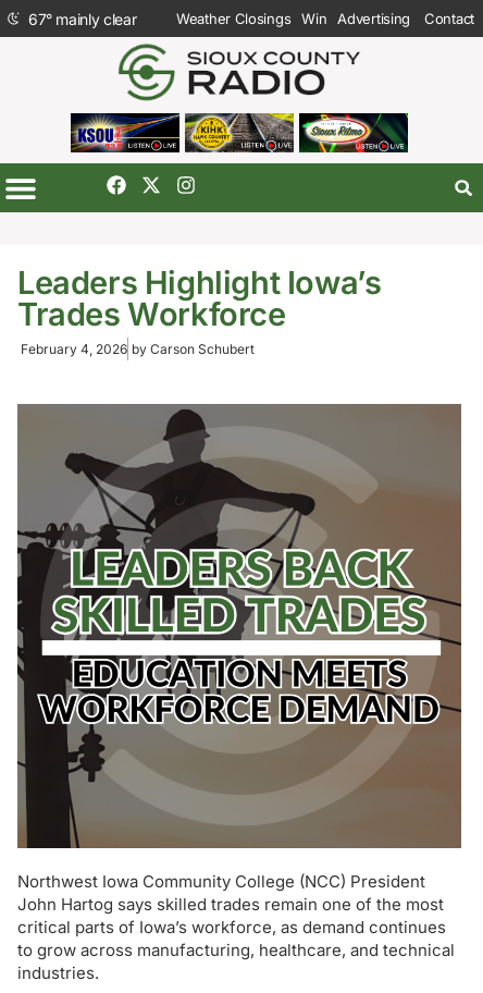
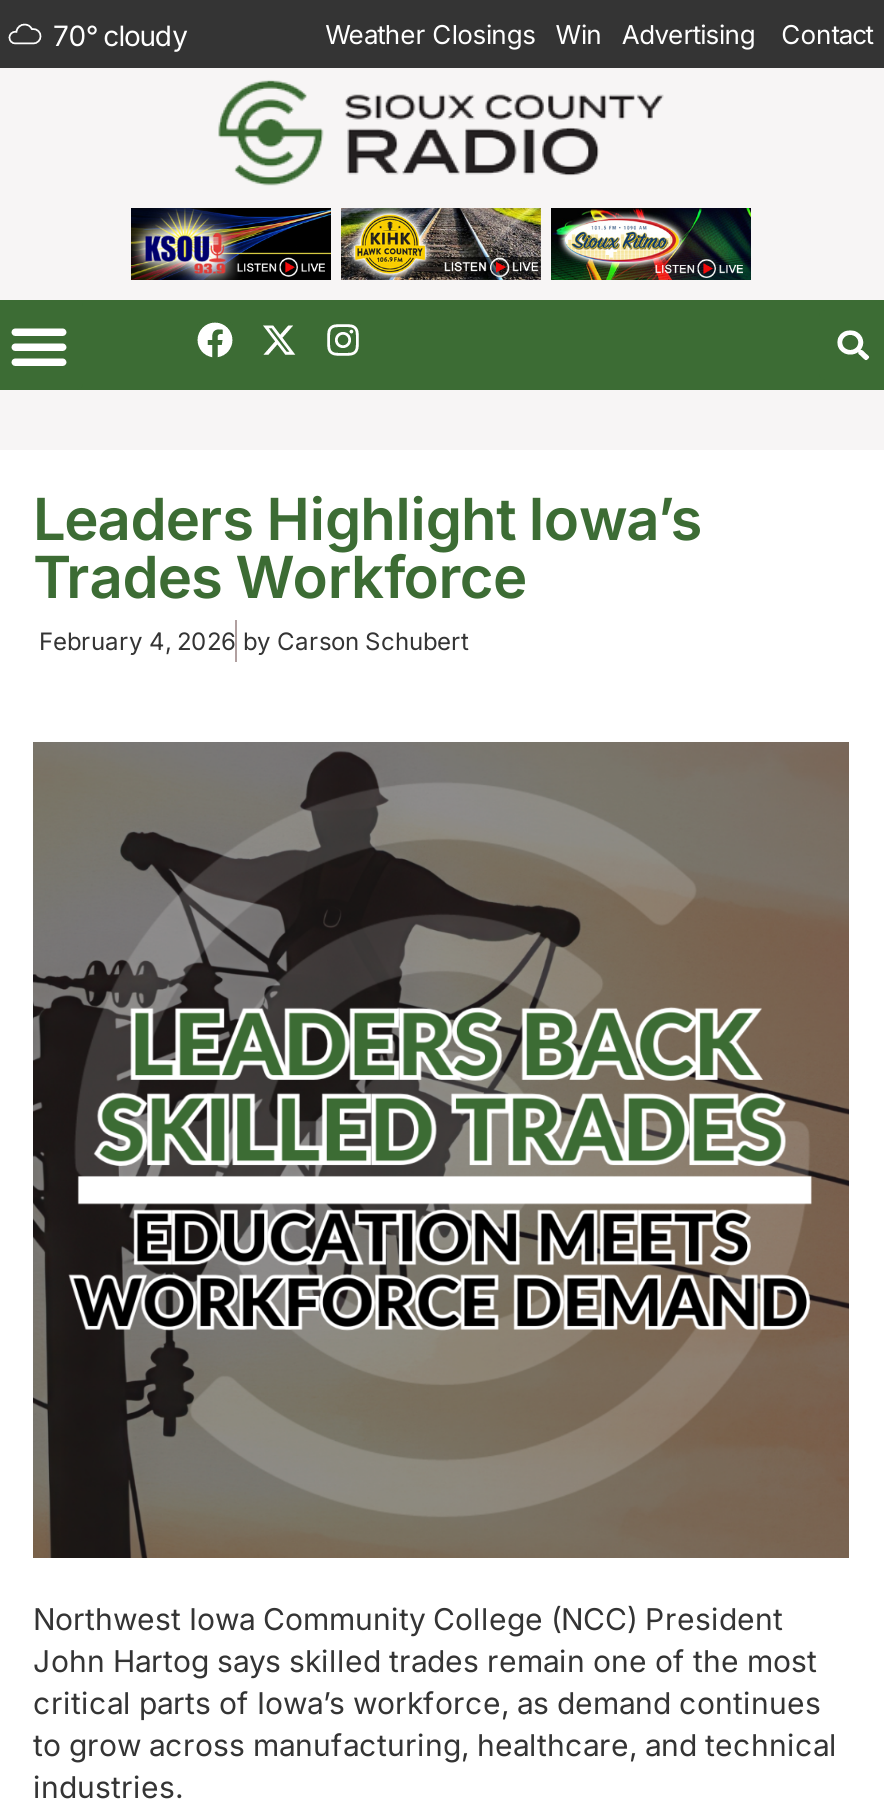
- 67° mainly clear
+ 70° cloudy
